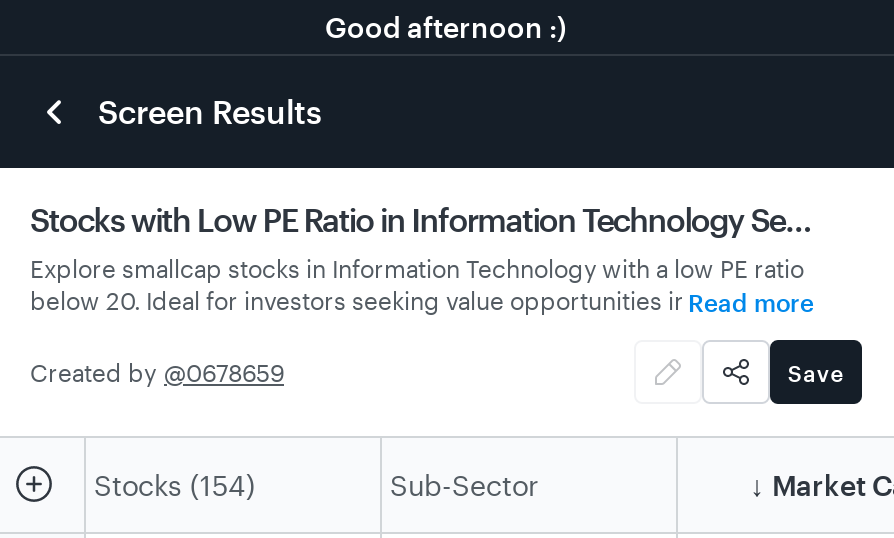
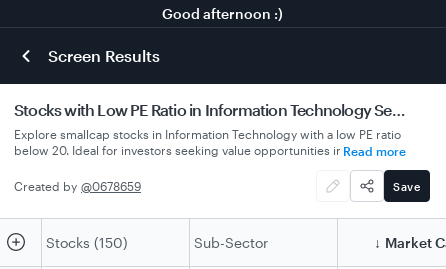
- Stocks (154)
+ Stocks (150)
